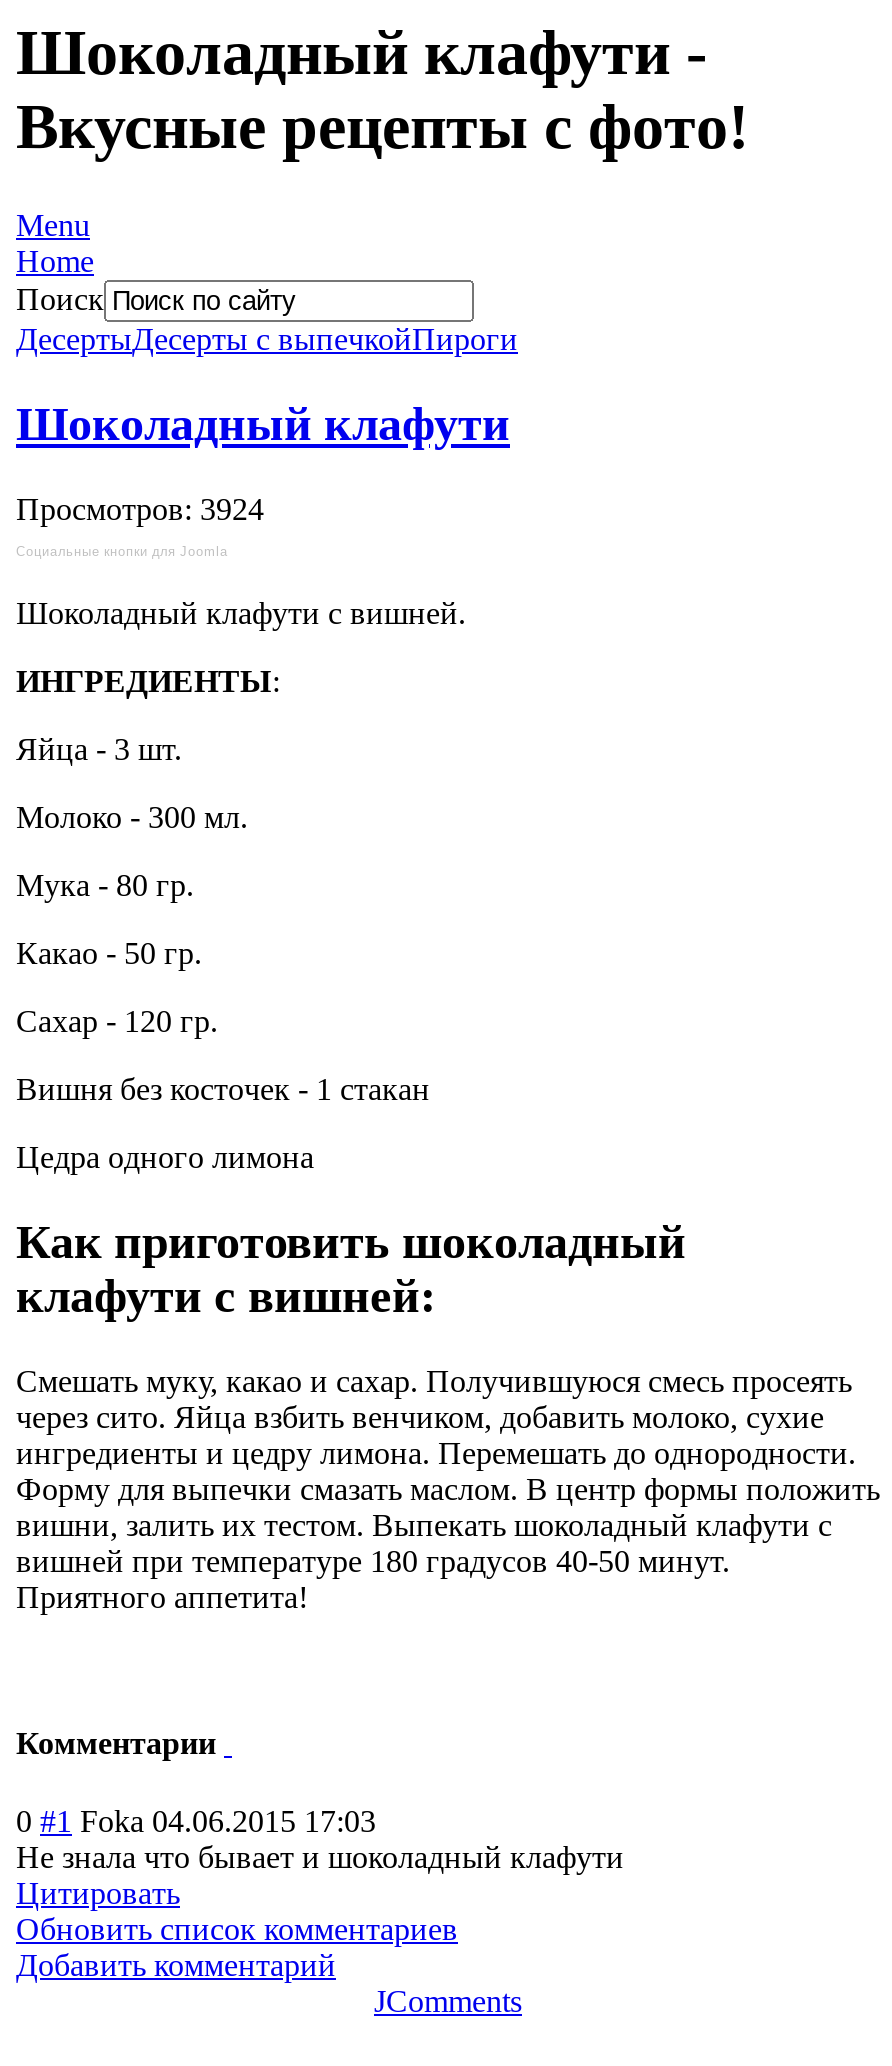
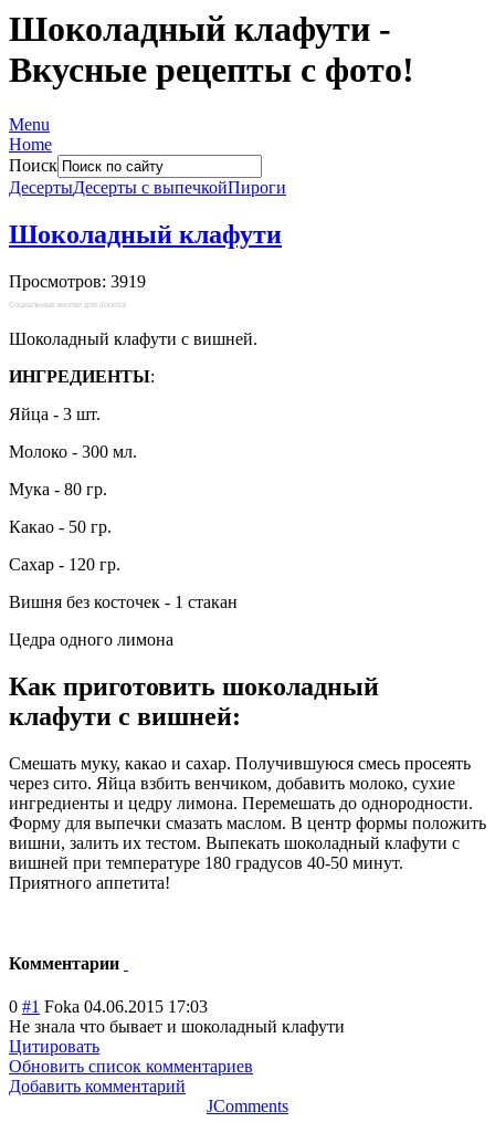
- Просмотров: 3924
+ Просмотров: 3919
